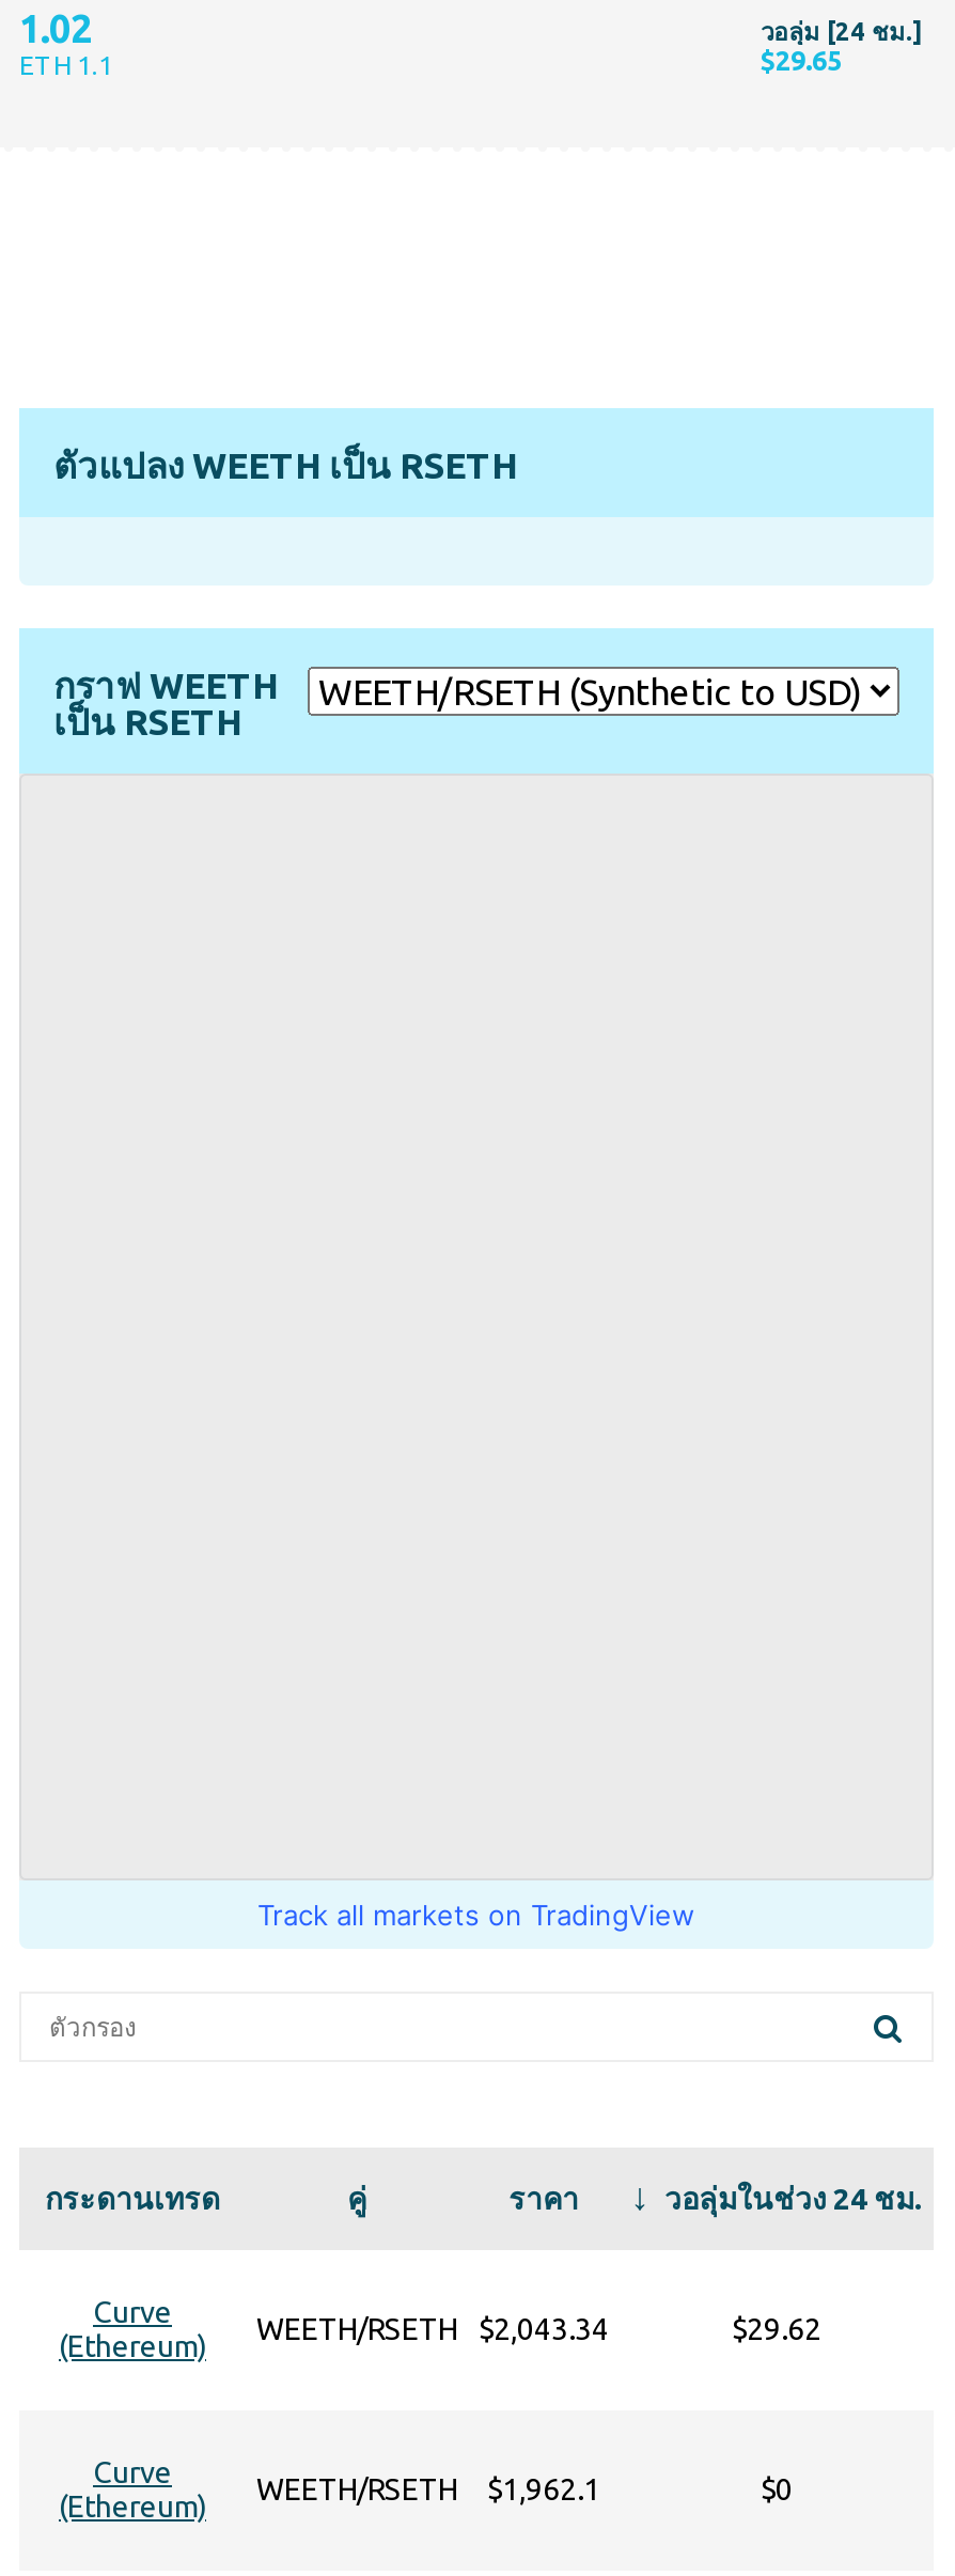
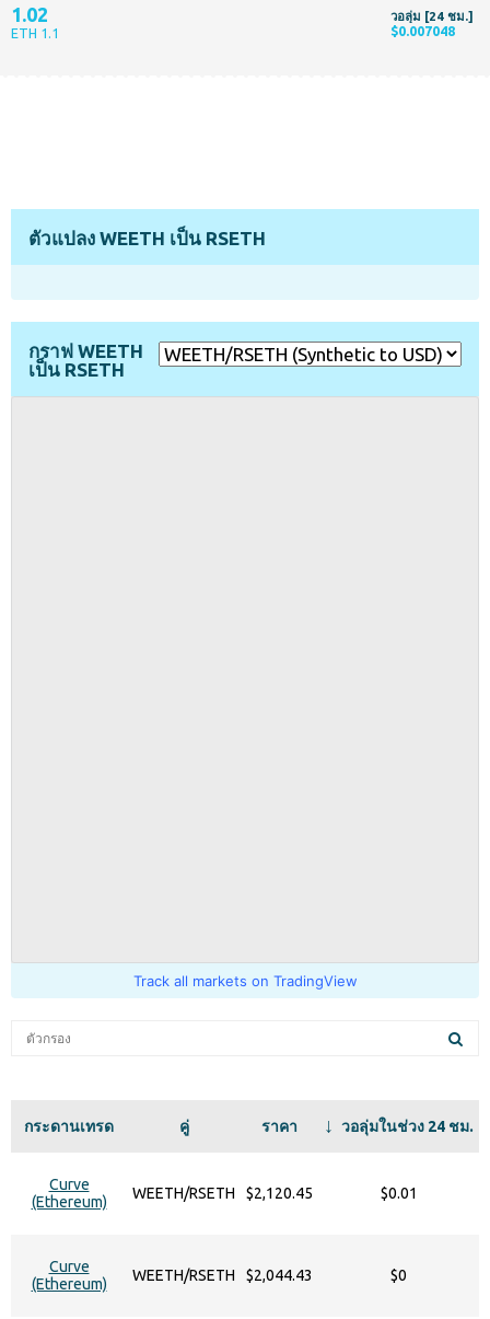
- $29.65
+ $0.007048

- (Ethereum) WEETH/RSETH $2,043.34
+ (Ethereum) WEETH/RSETH $2,120.45

- $29.62
+ $0.01

- (Ethereum) WEETH/RSETH $1,962.1
+ (Ethereum) WEETH/RSETH $2,044.43
